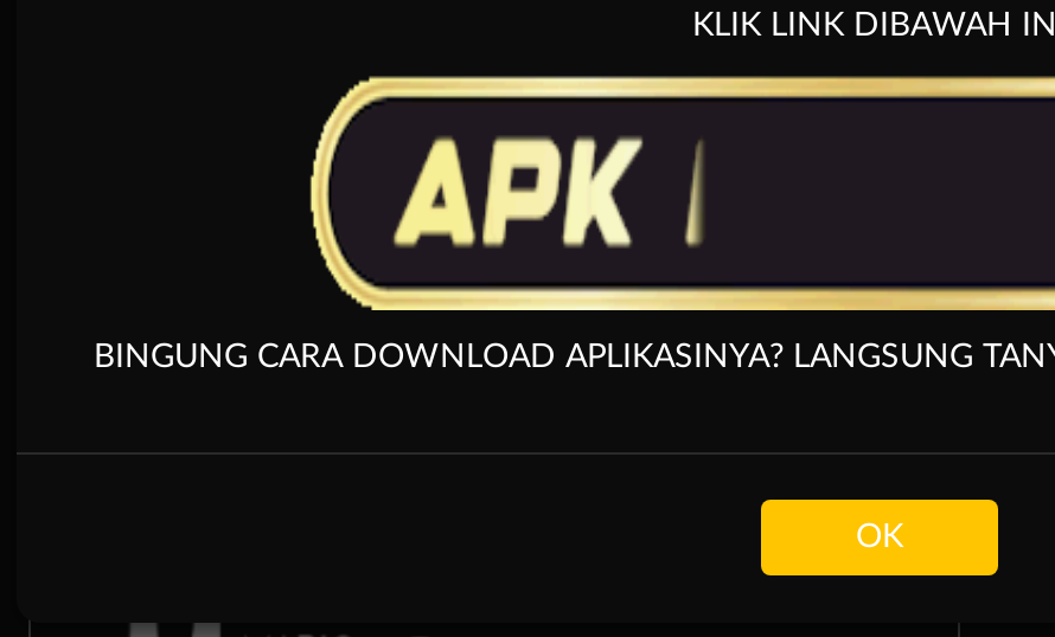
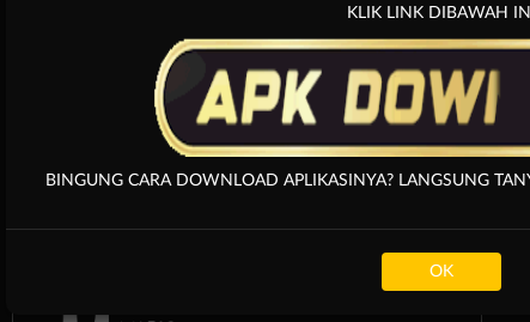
+ [image]
